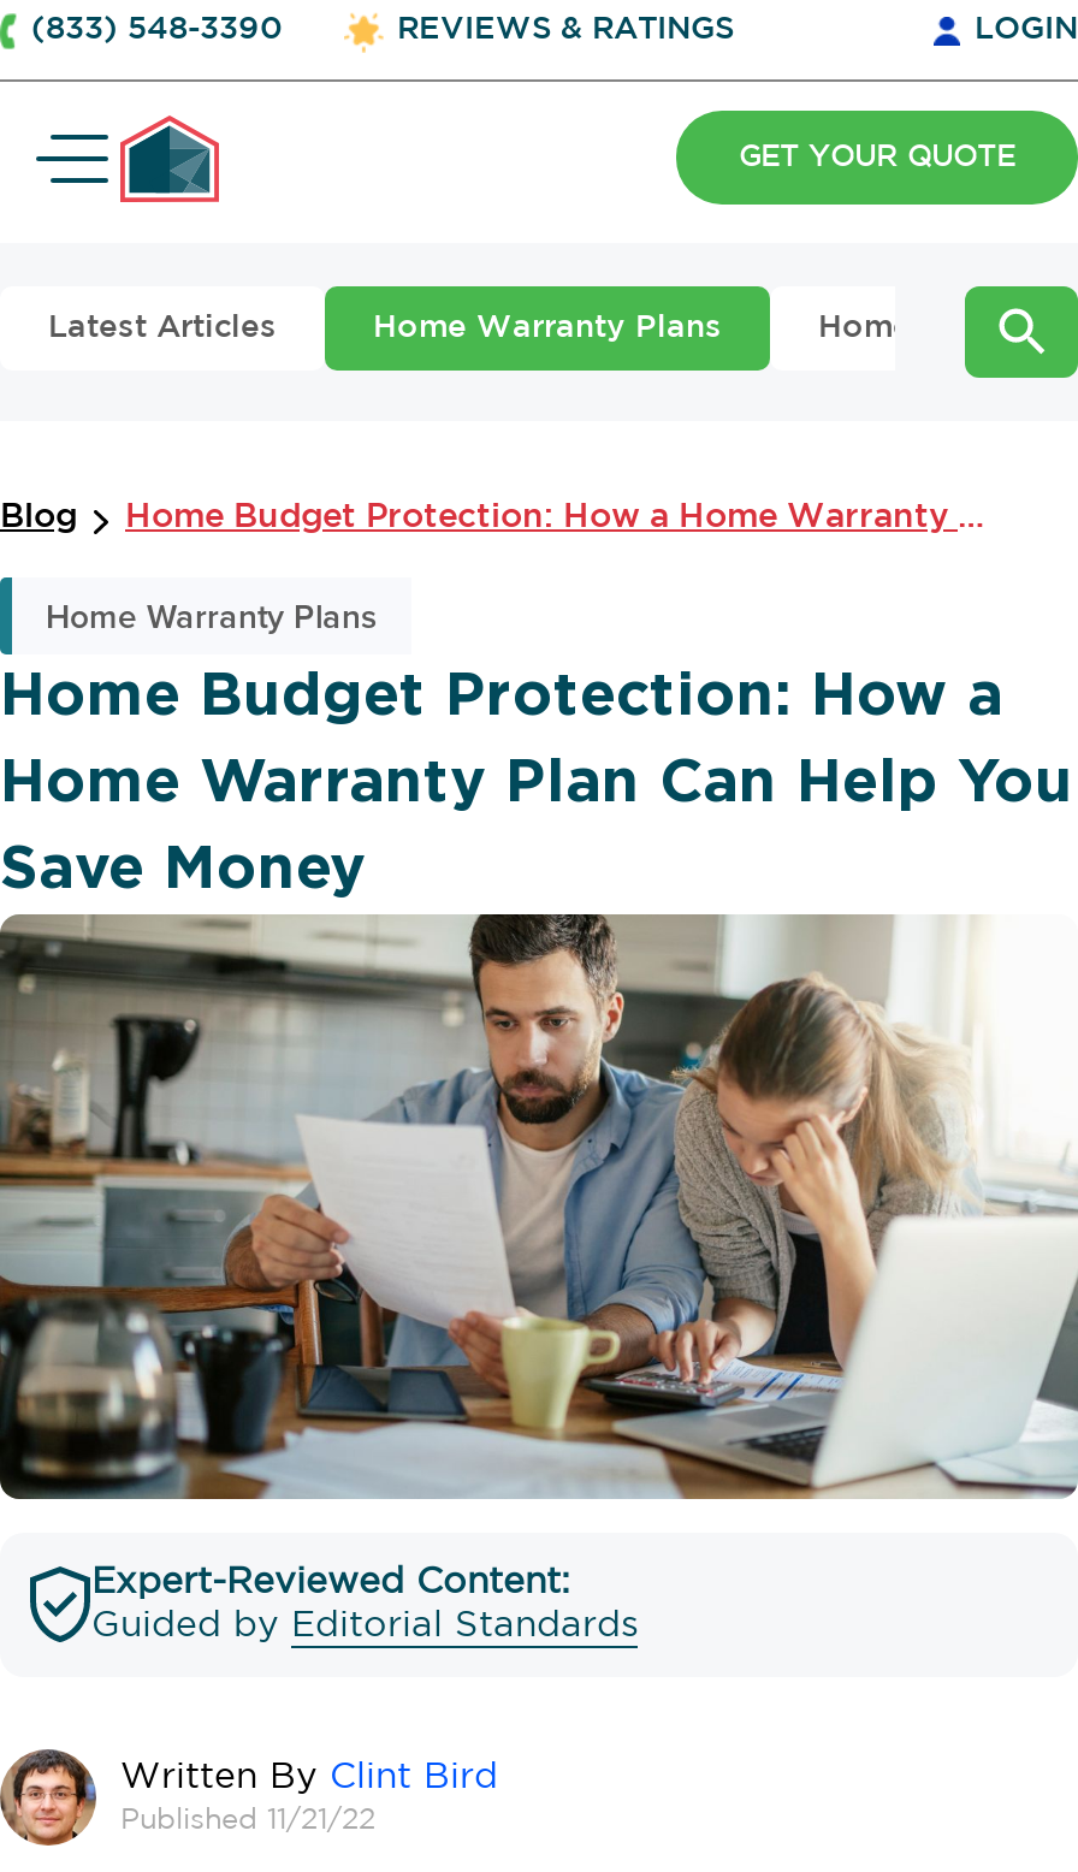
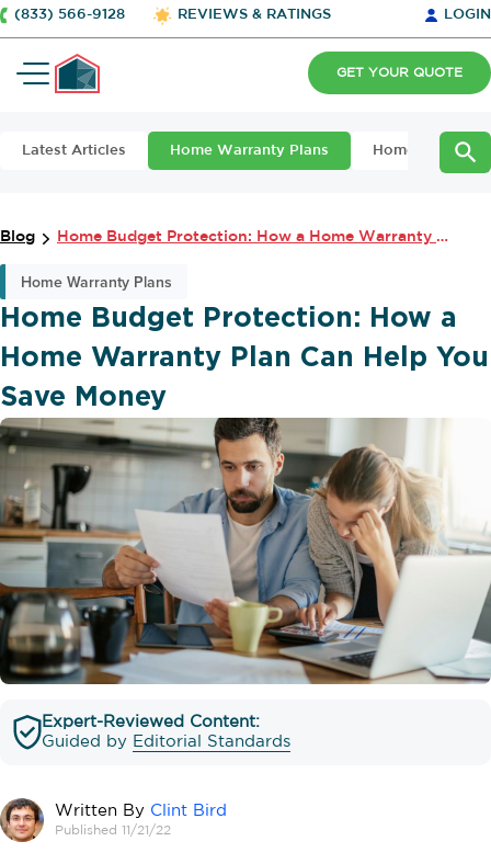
- (833) 548-3390
+ (833) 566-9128
